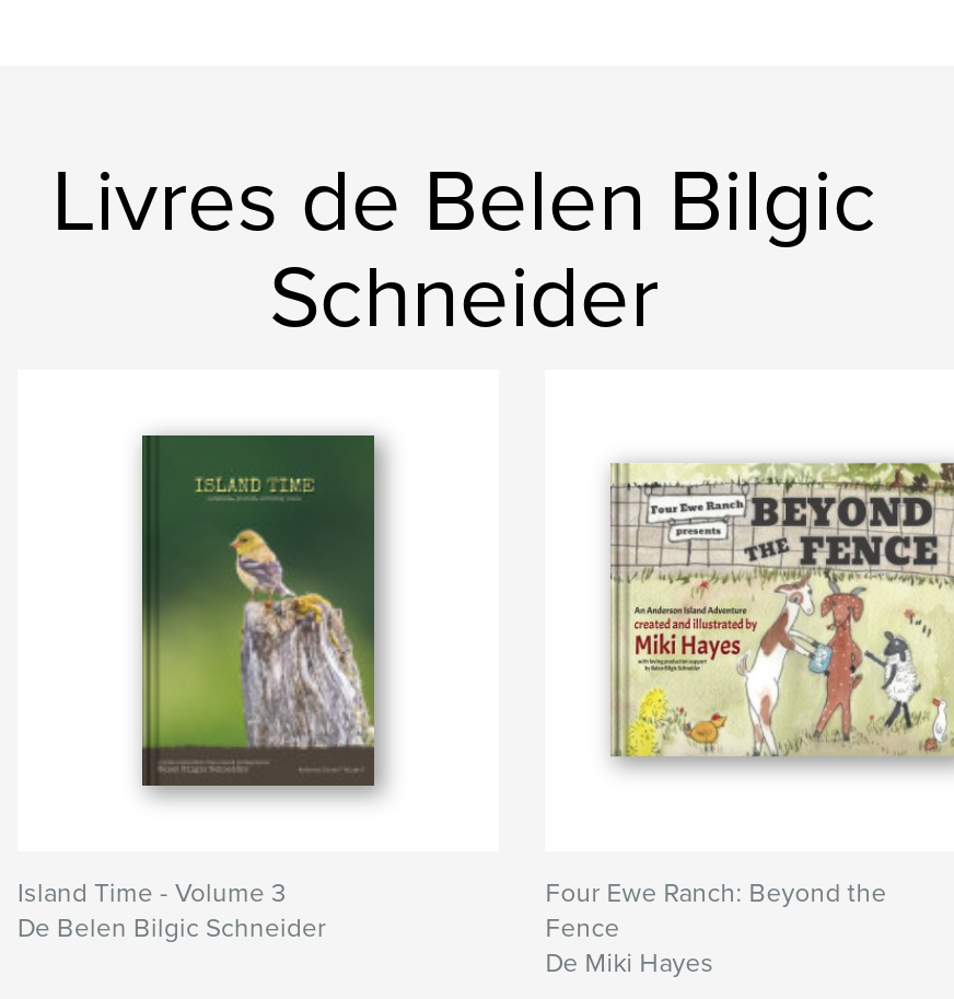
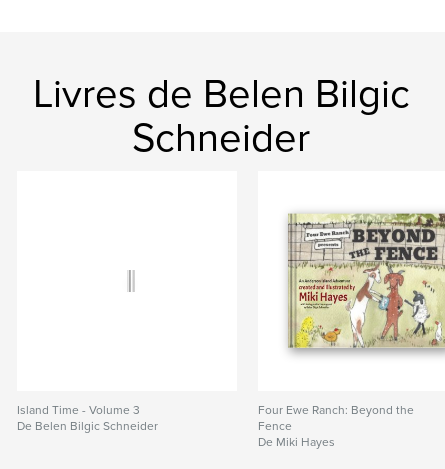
- [image]
